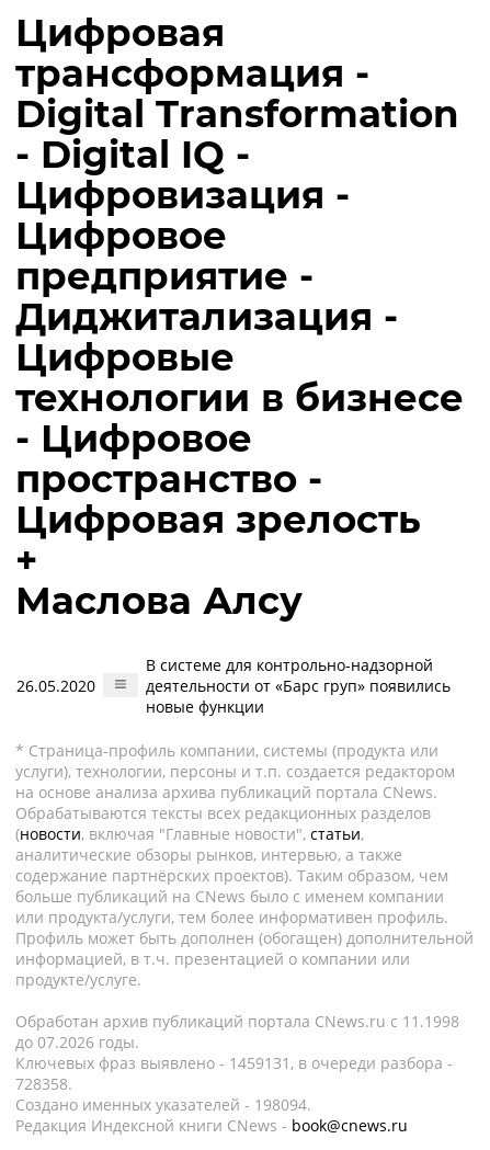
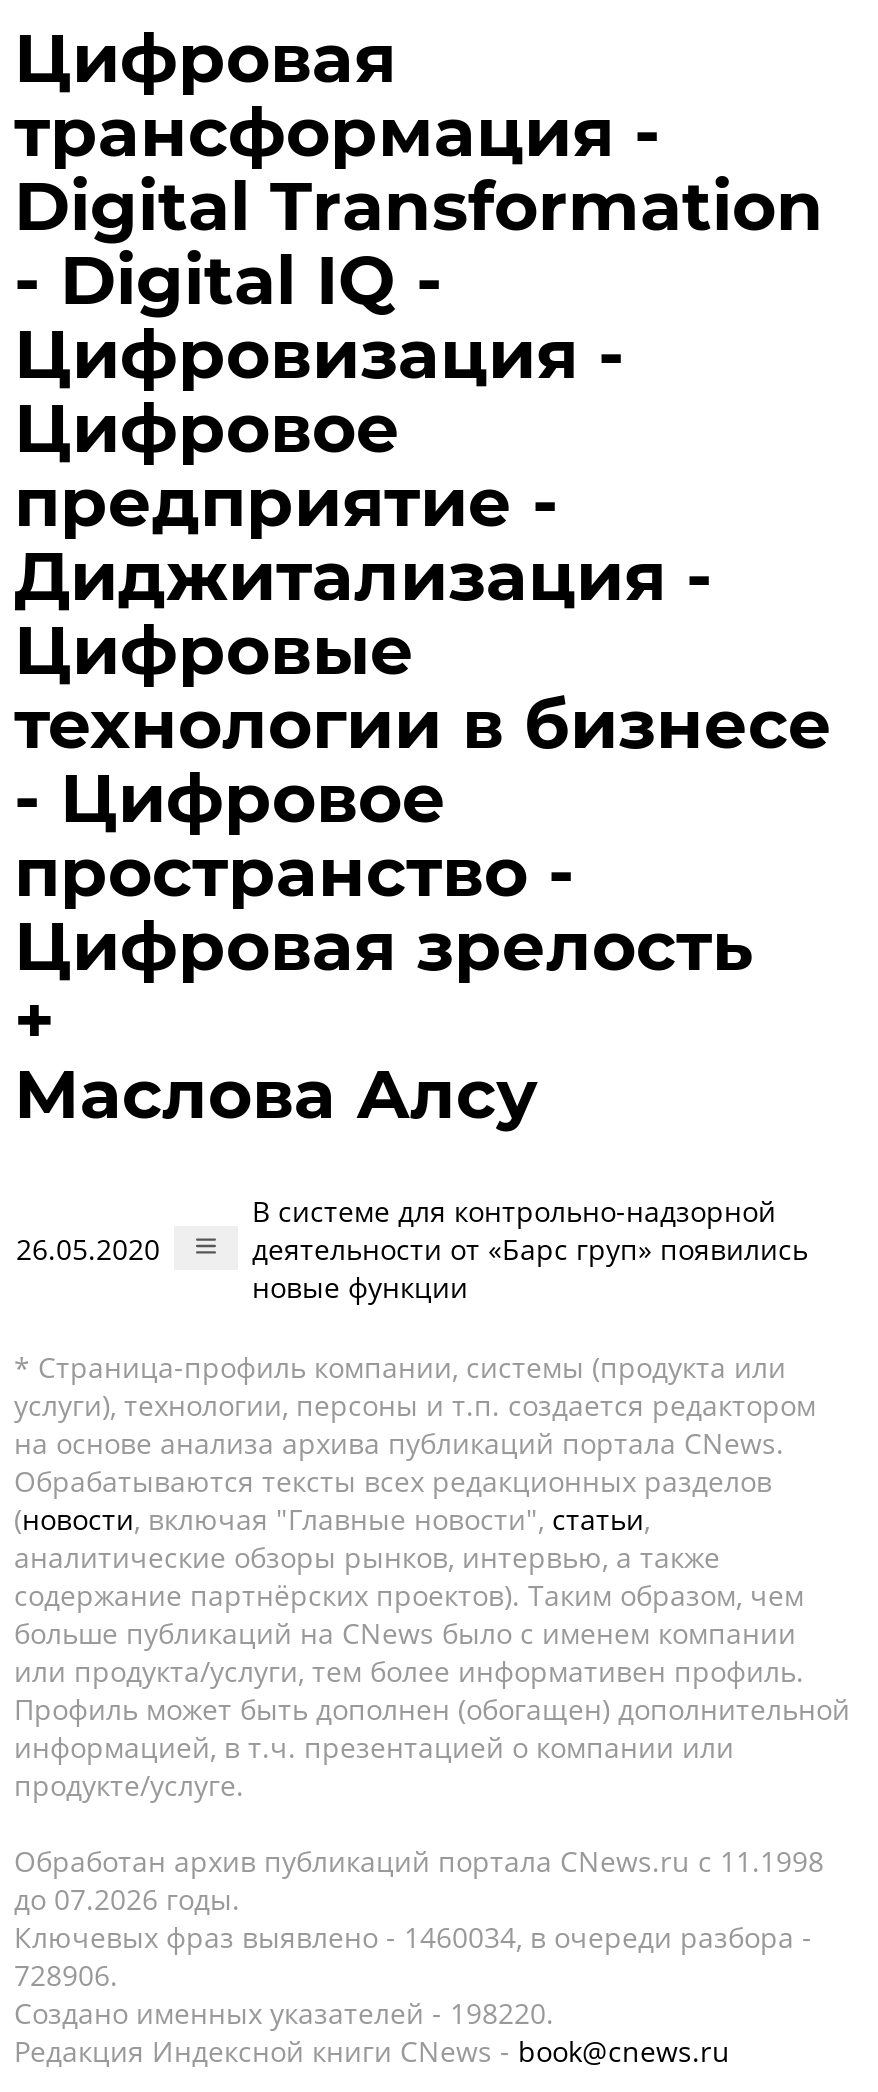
- Ключевых фраз выявлено - 1459131, в очереди разбора -
+ Ключевых фраз выявлено - 1460034, в очереди разбора -

- 728358.
+ 728906.

- Создано именных указателей - 198094.
+ Создано именных указателей - 198220.
